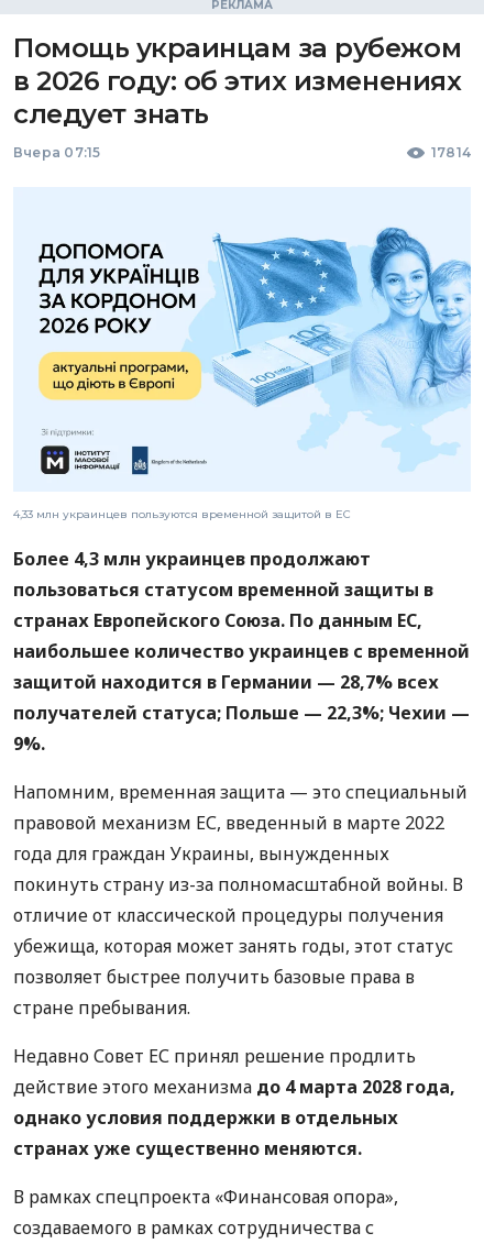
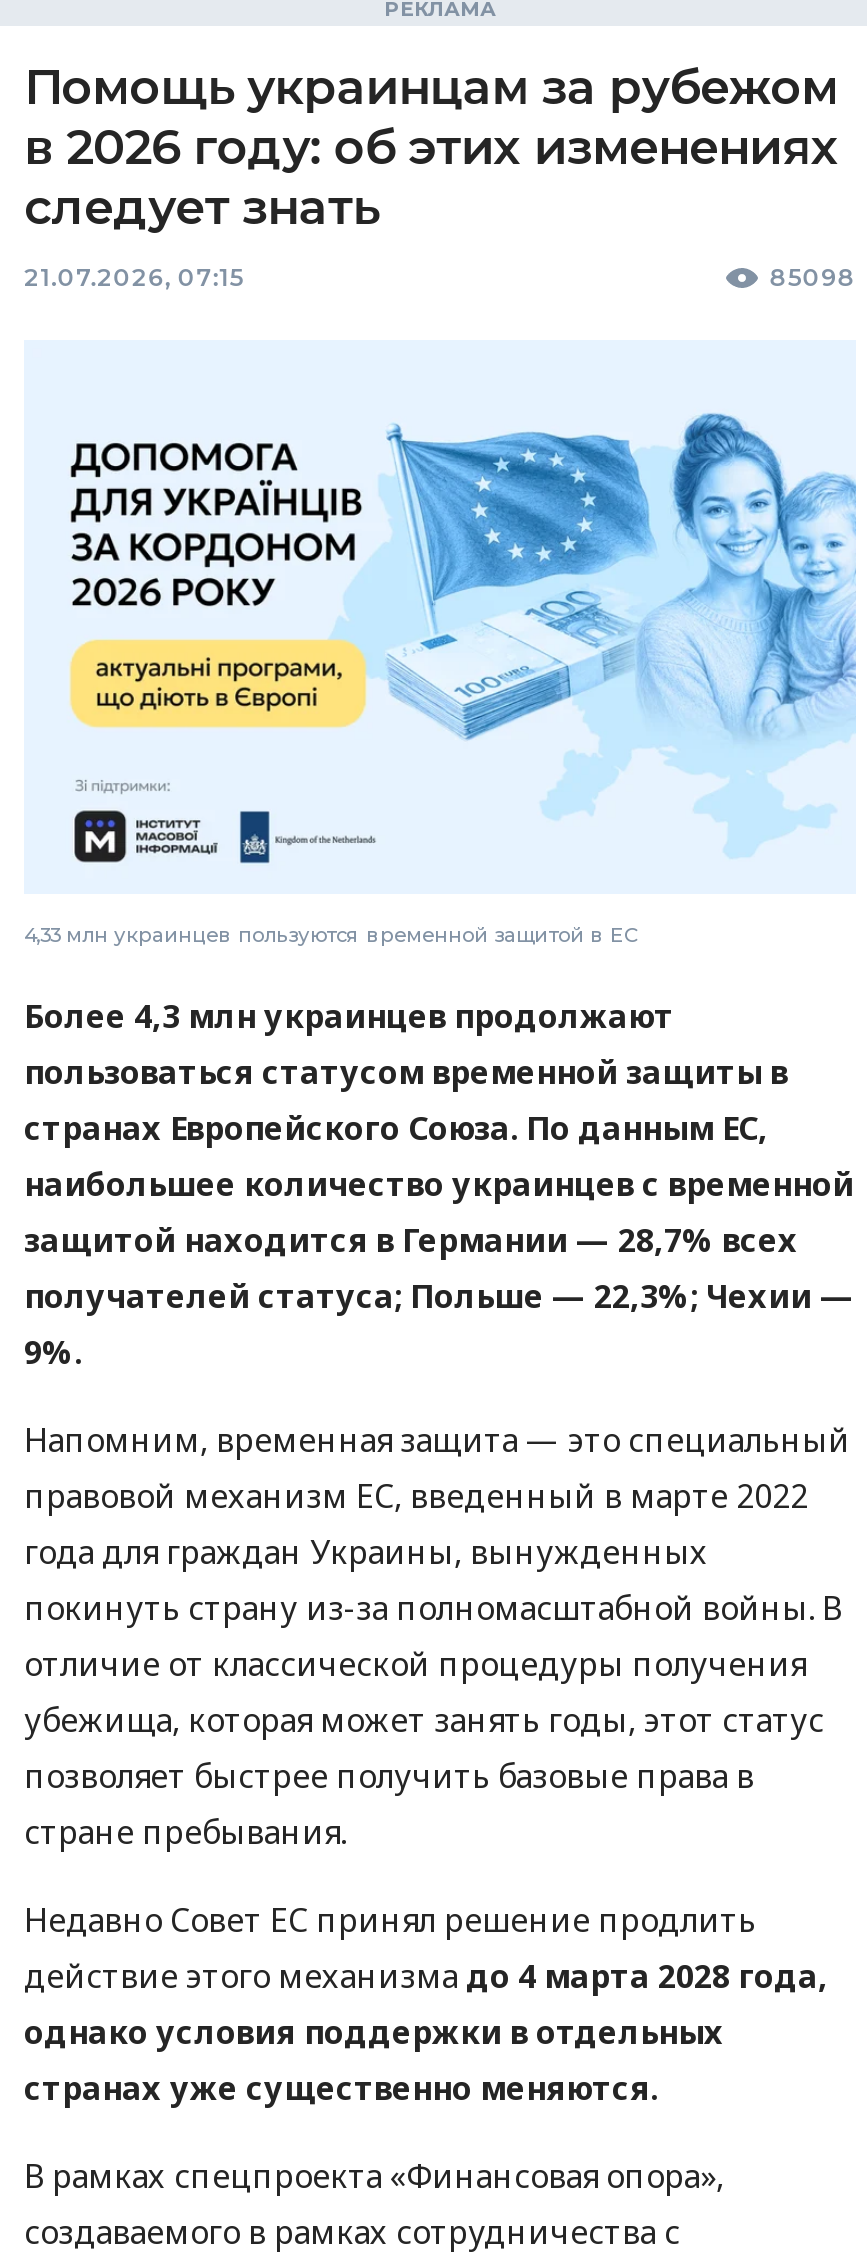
- Вчера 07:15
- 17814
+ 21.07.2026, 07:15
+ 85098
